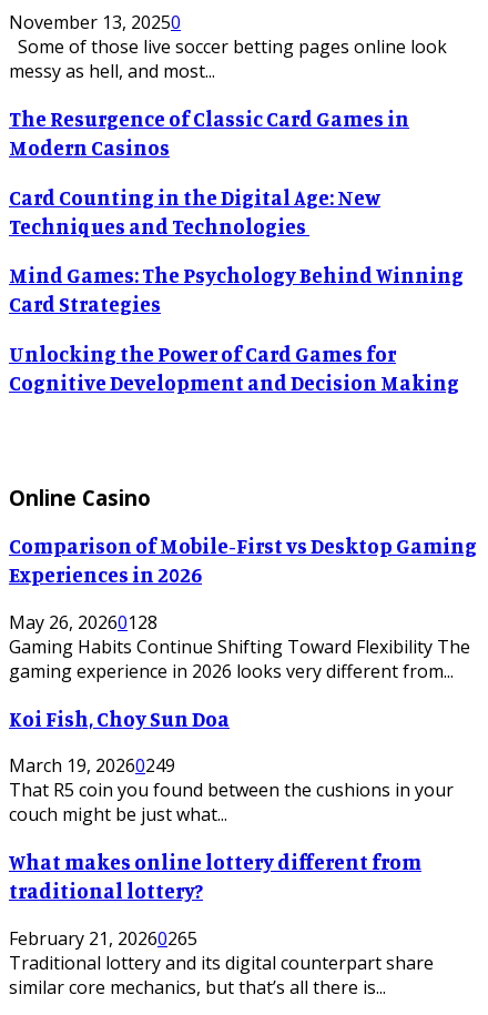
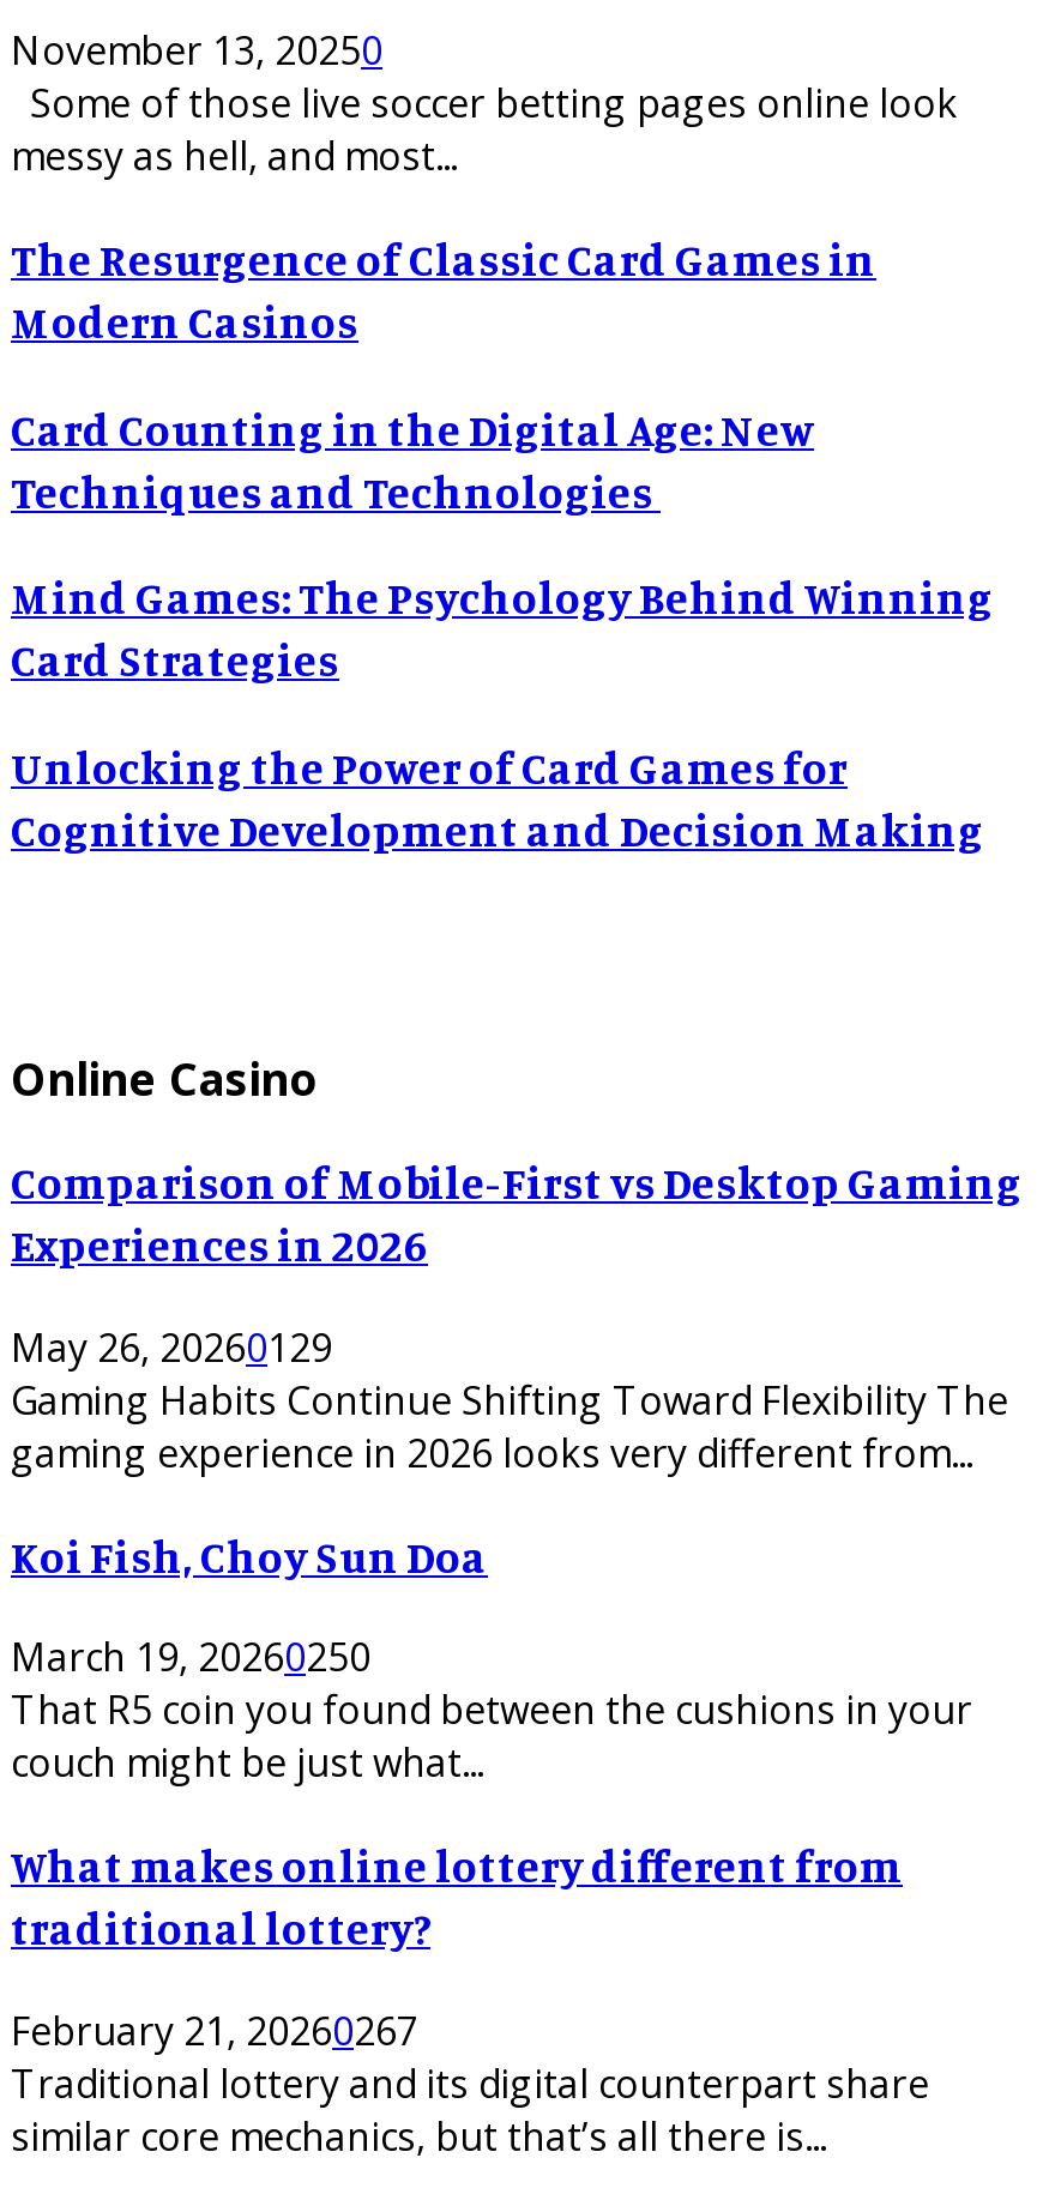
- May 26, 20260128
+ May 26, 20260129

- March 19, 20260249
+ March 19, 20260250

- February 21, 20260265
+ February 21, 20260267
